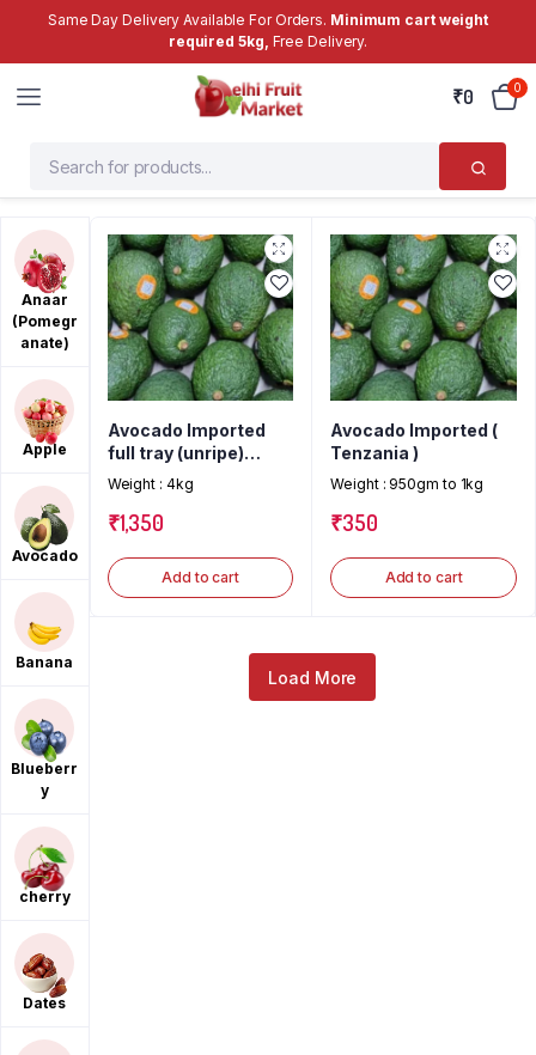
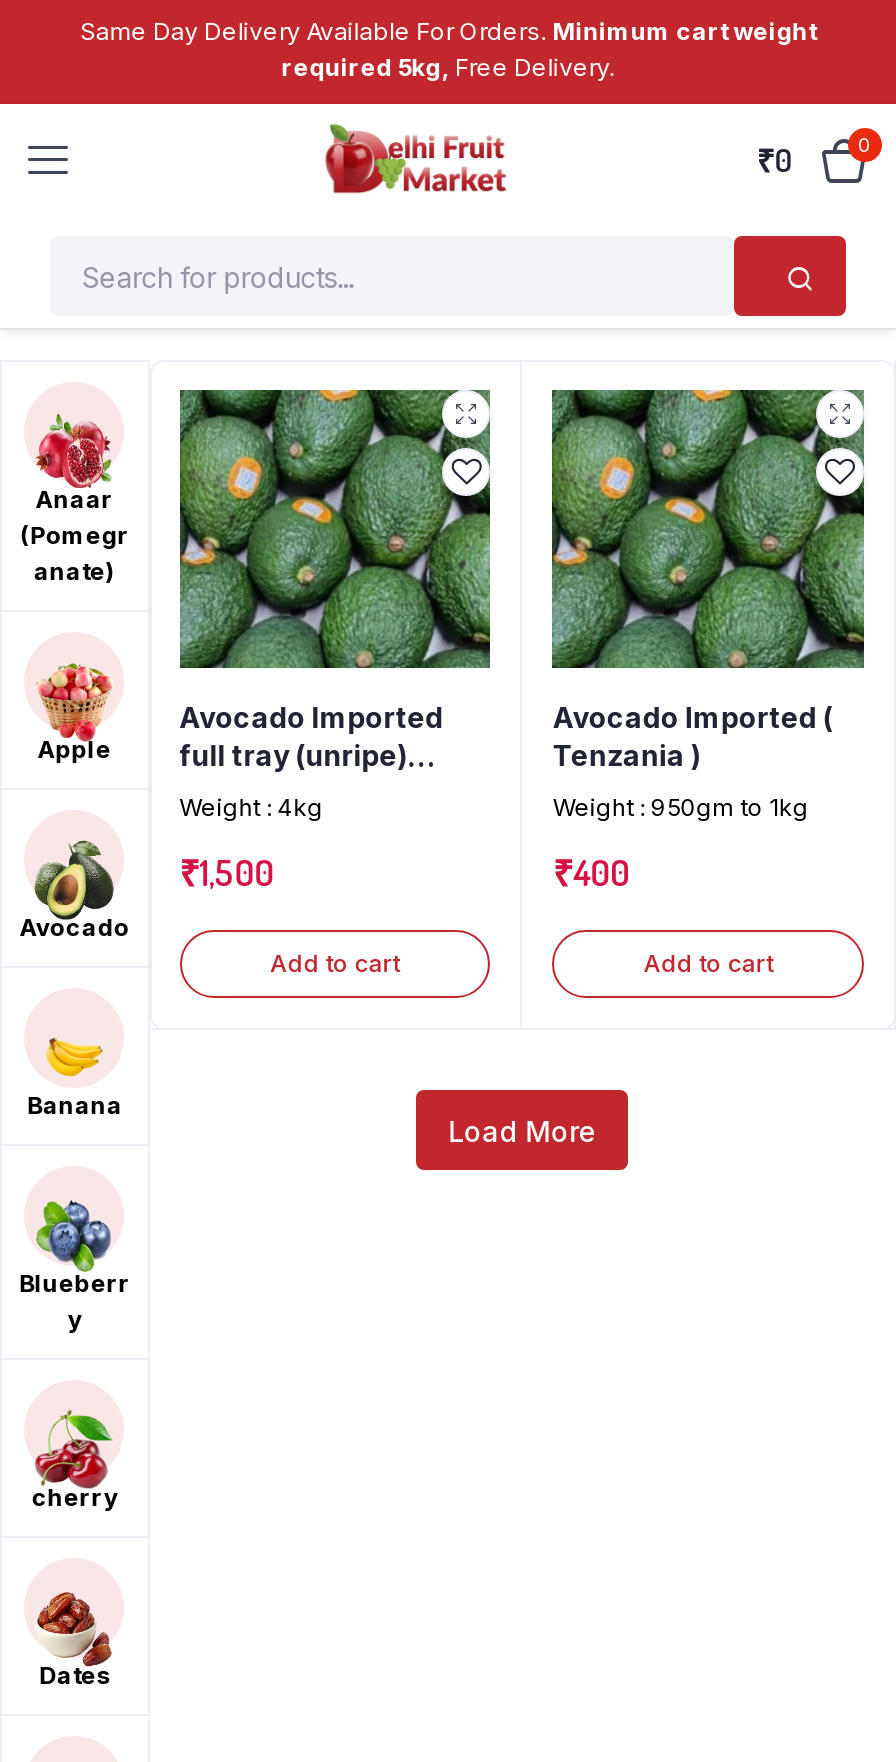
- ₹1,350
+ ₹1,500

- ₹350
+ ₹400
